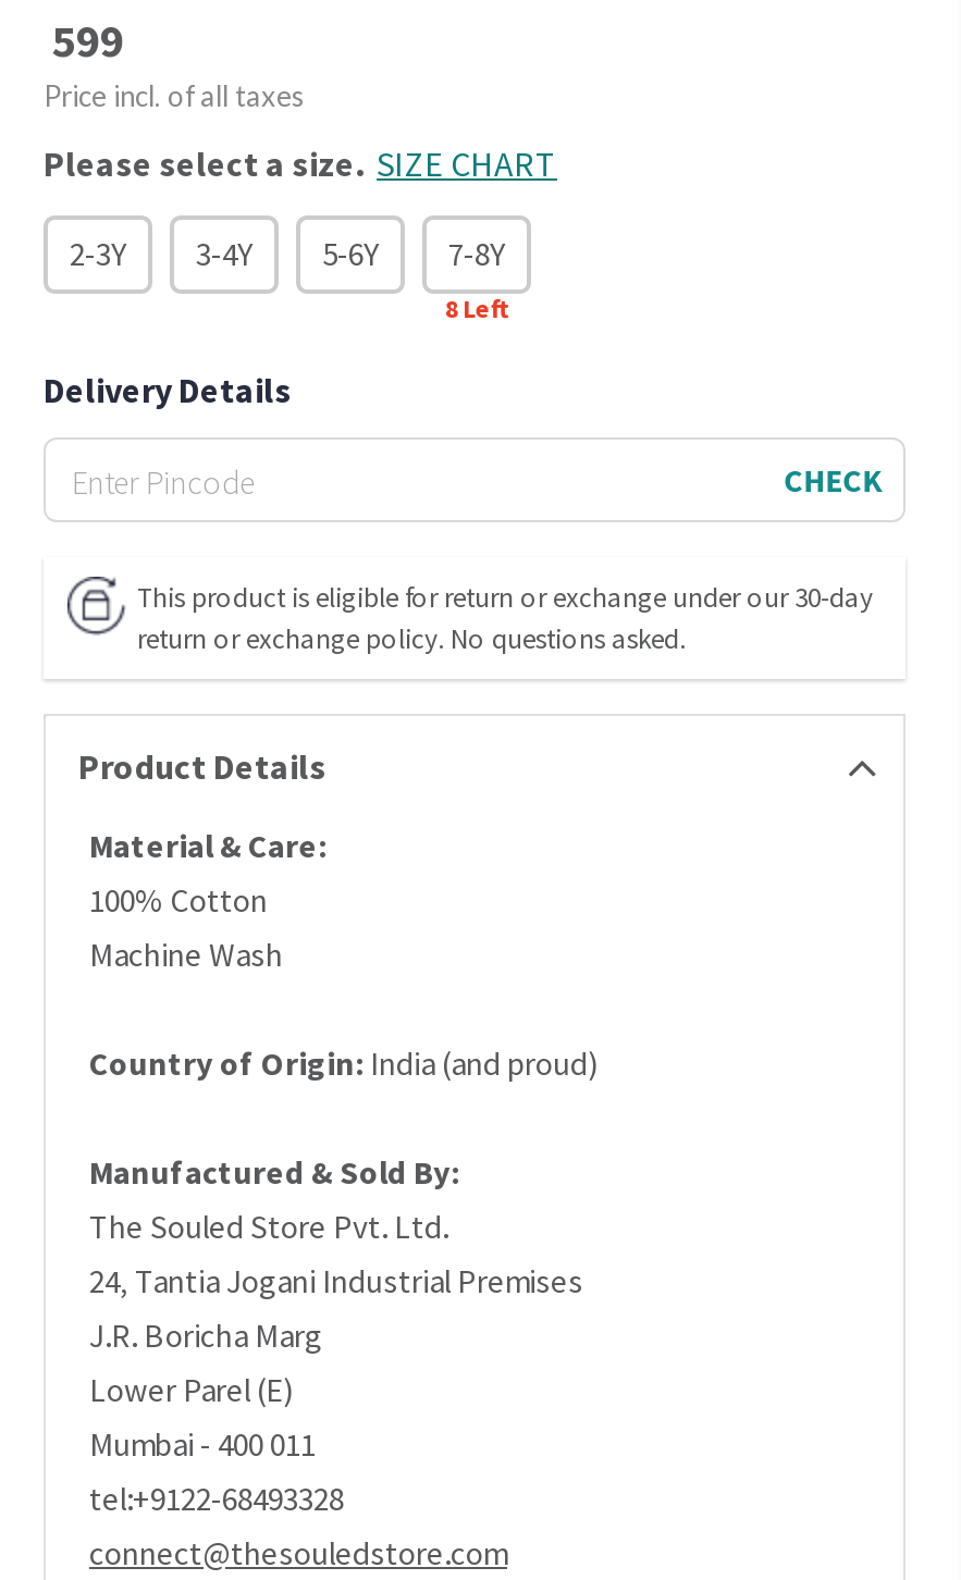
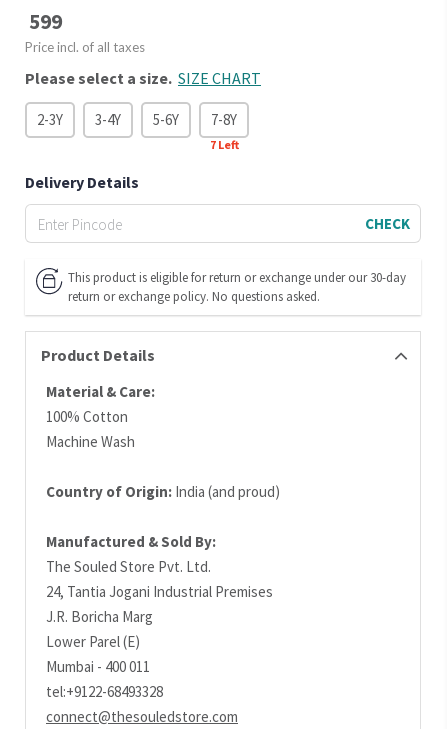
- 8Left
+ 7Left
